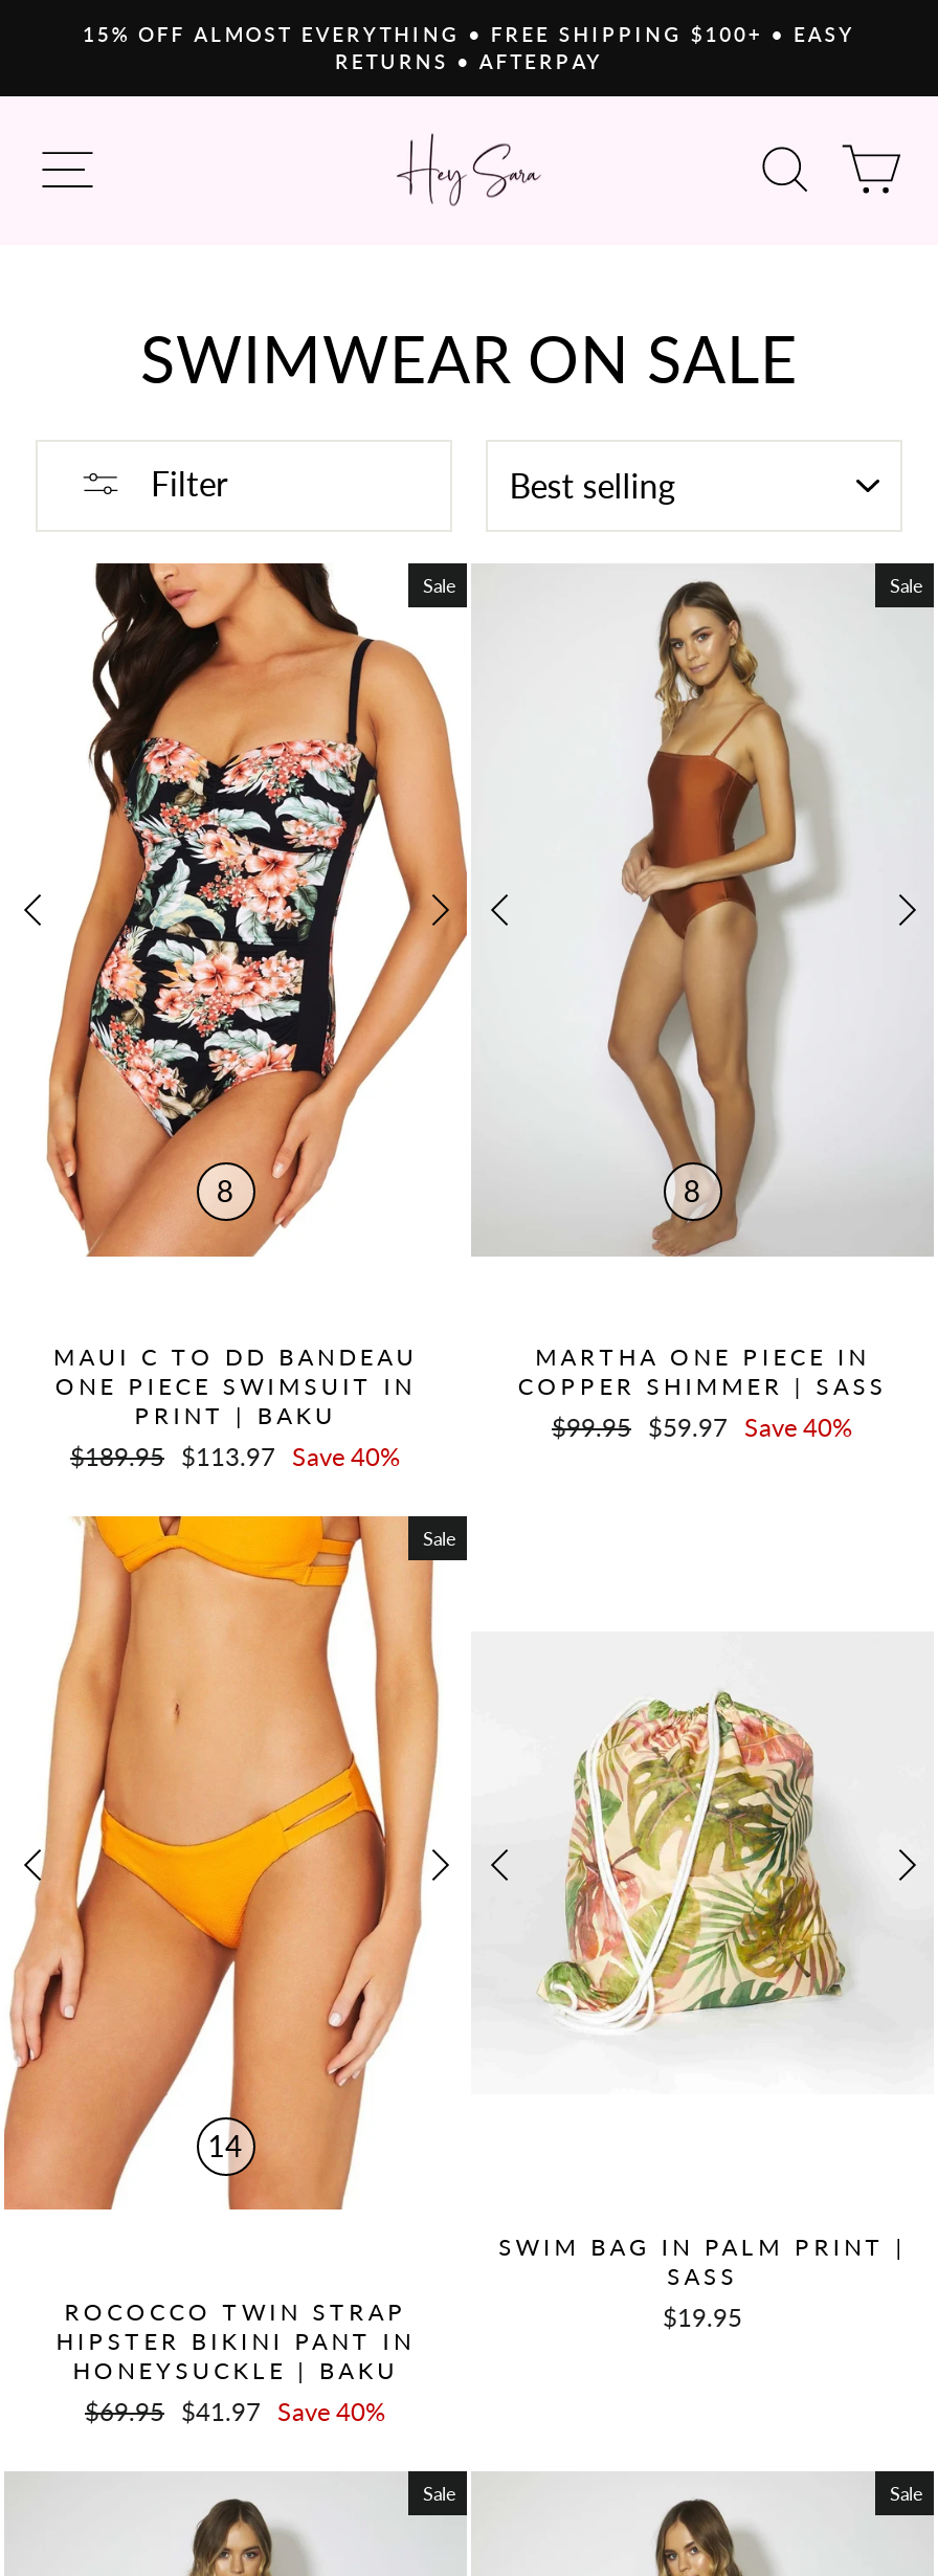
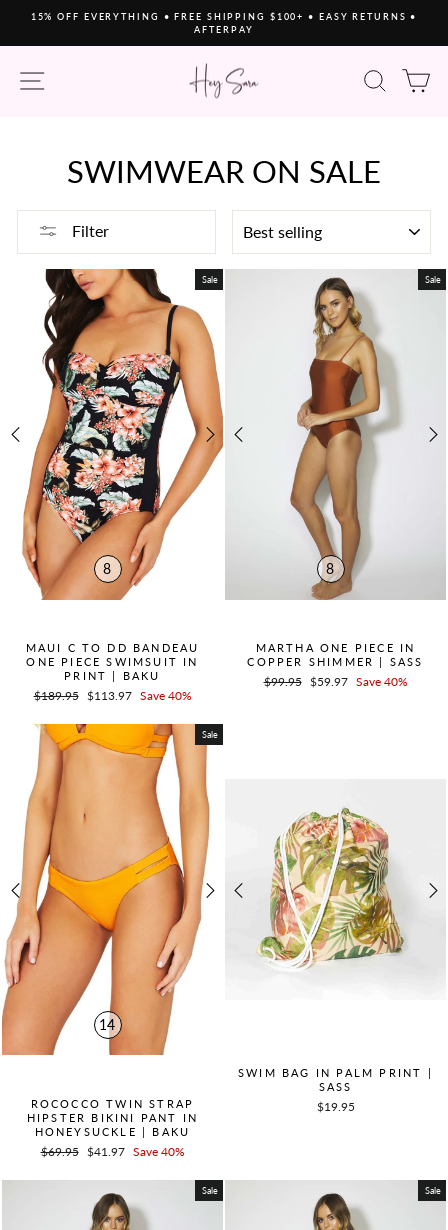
- 15% OFF ALMOST EVERYTHING • FREE SHIPPING $100+ • EASY
- RETURNS • AFTERPAY
+ 15% OFF EVERYTHING • FREE SHIPPING $100+ • EASY RETURNS •
+ AFTERPAY
